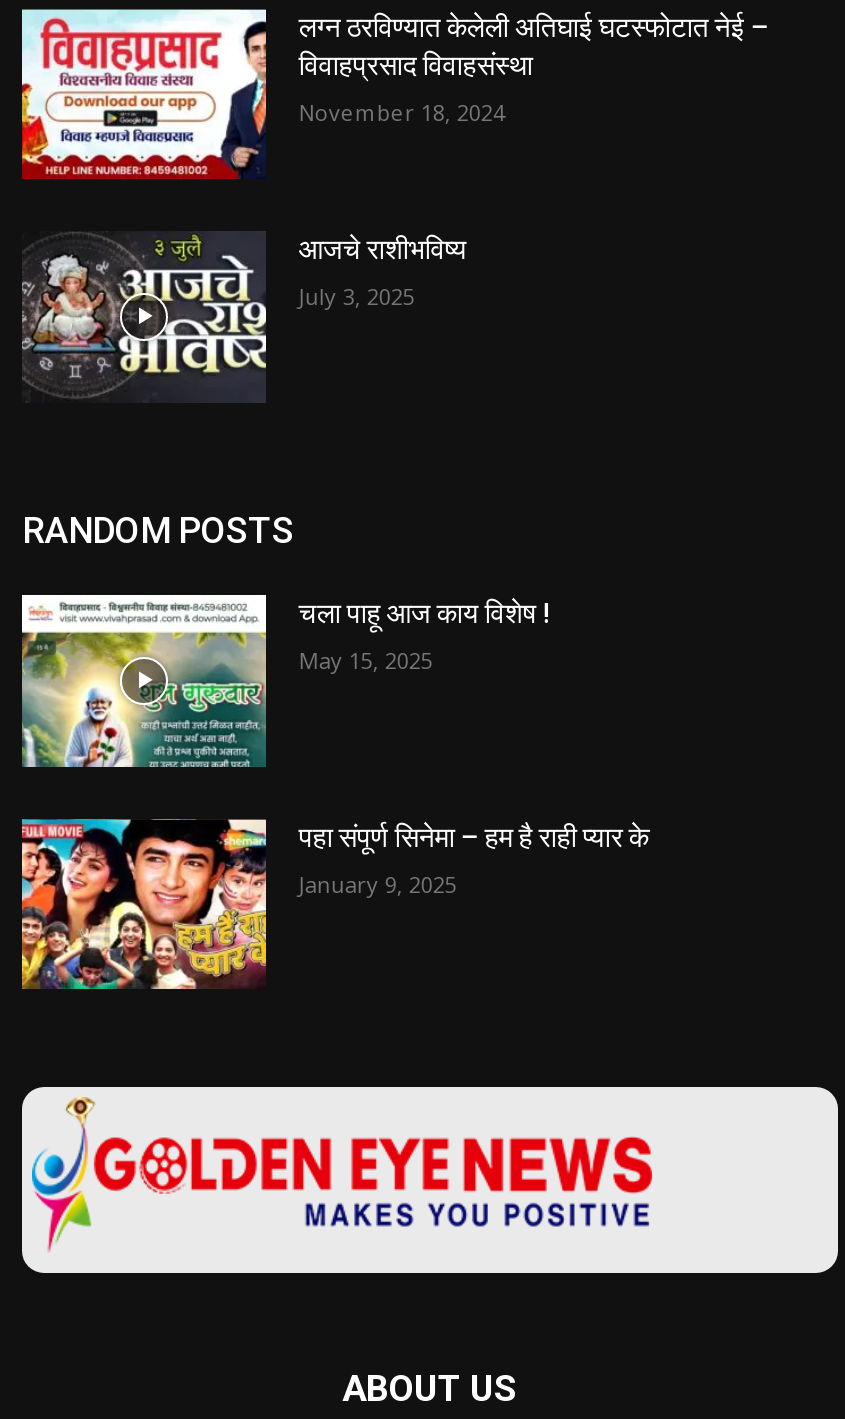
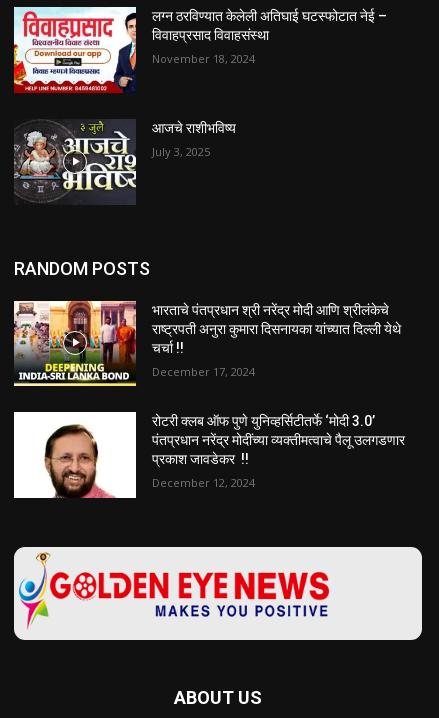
- [image]
- चला पाहू आज काय विशेष !
+ [image]
+ भारताचे पंतप्रधान श्री नरेंद्र मोदी आणि श्रीलंकेचे
+ राष्ट्रपती अनुरा कुमारा दिसनायका यांच्यात दिल्ली येथे
+ चर्चा !!

- May 15, 2025
+ December 17, 2024

- [image]
- पहा संपूर्ण सिनेमा – हम है राही प्यार के
+ [image]
+ रोटरी क्लब ऑफ पुणे युनिव्हर्सिटीतर्फे ‌‘मोदी 3.0‌’
+ पंतप्रधान नरेंद्र मोदींच्या व्यक्तीमत्वाचे पैलू उलगडणार
+ प्रकाश जावडेकर !!

- January 9, 2025
+ December 12, 2024
